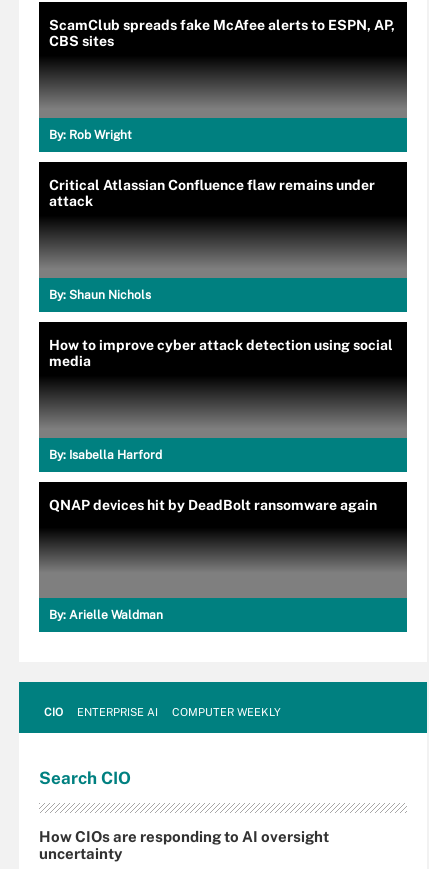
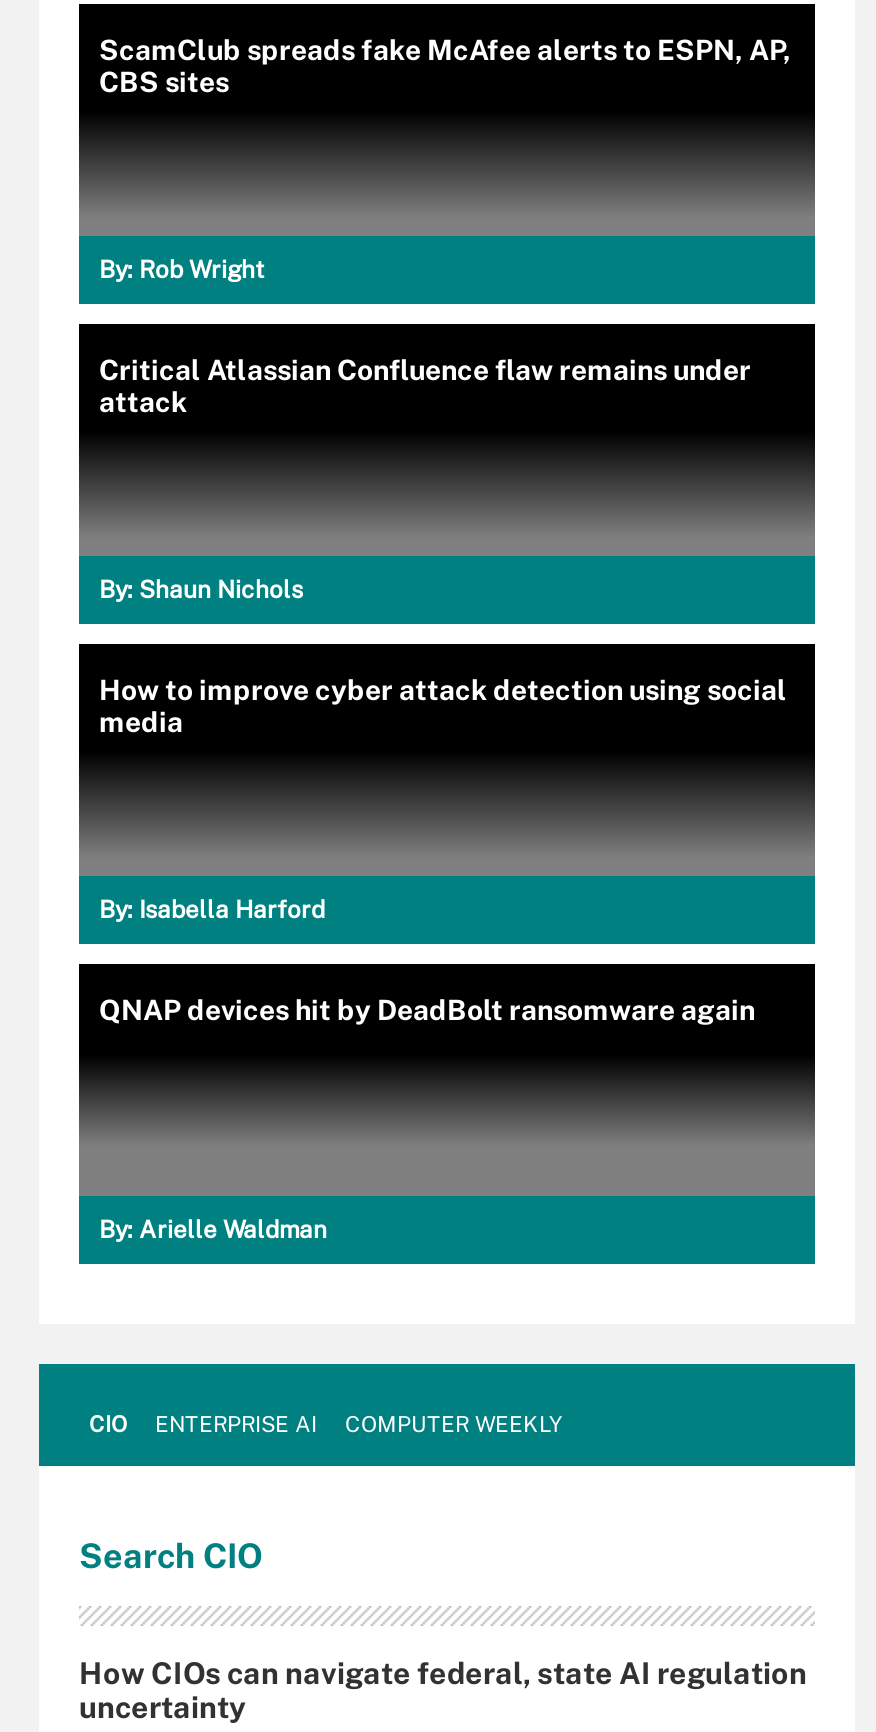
- How CIOs are responding to AI oversight
+ How CIOs can navigate federal, state AI regulation
